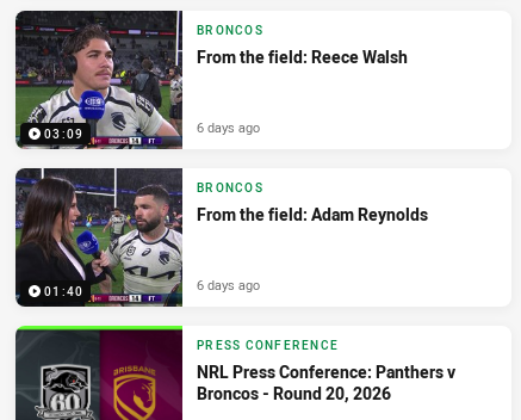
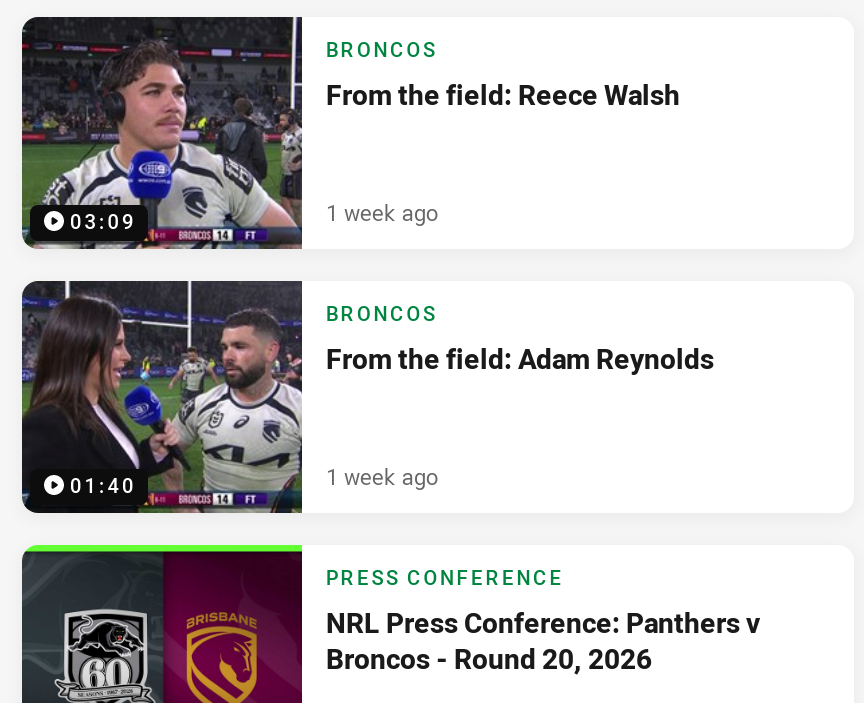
- 6 days ago
+ 1 week ago

- 6 days ago
+ 1 week ago
